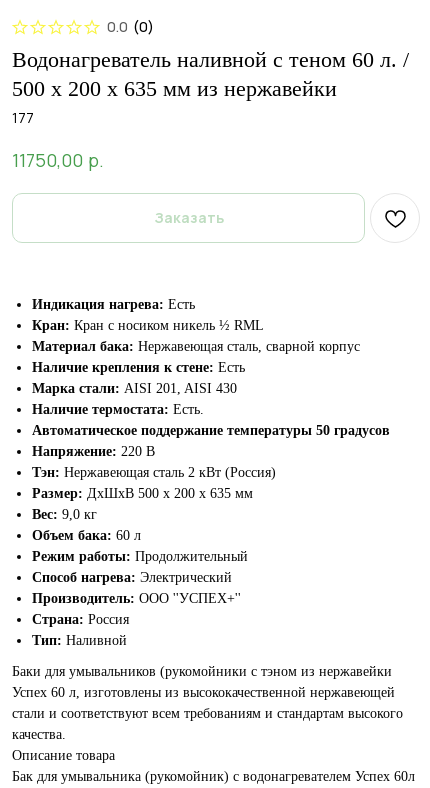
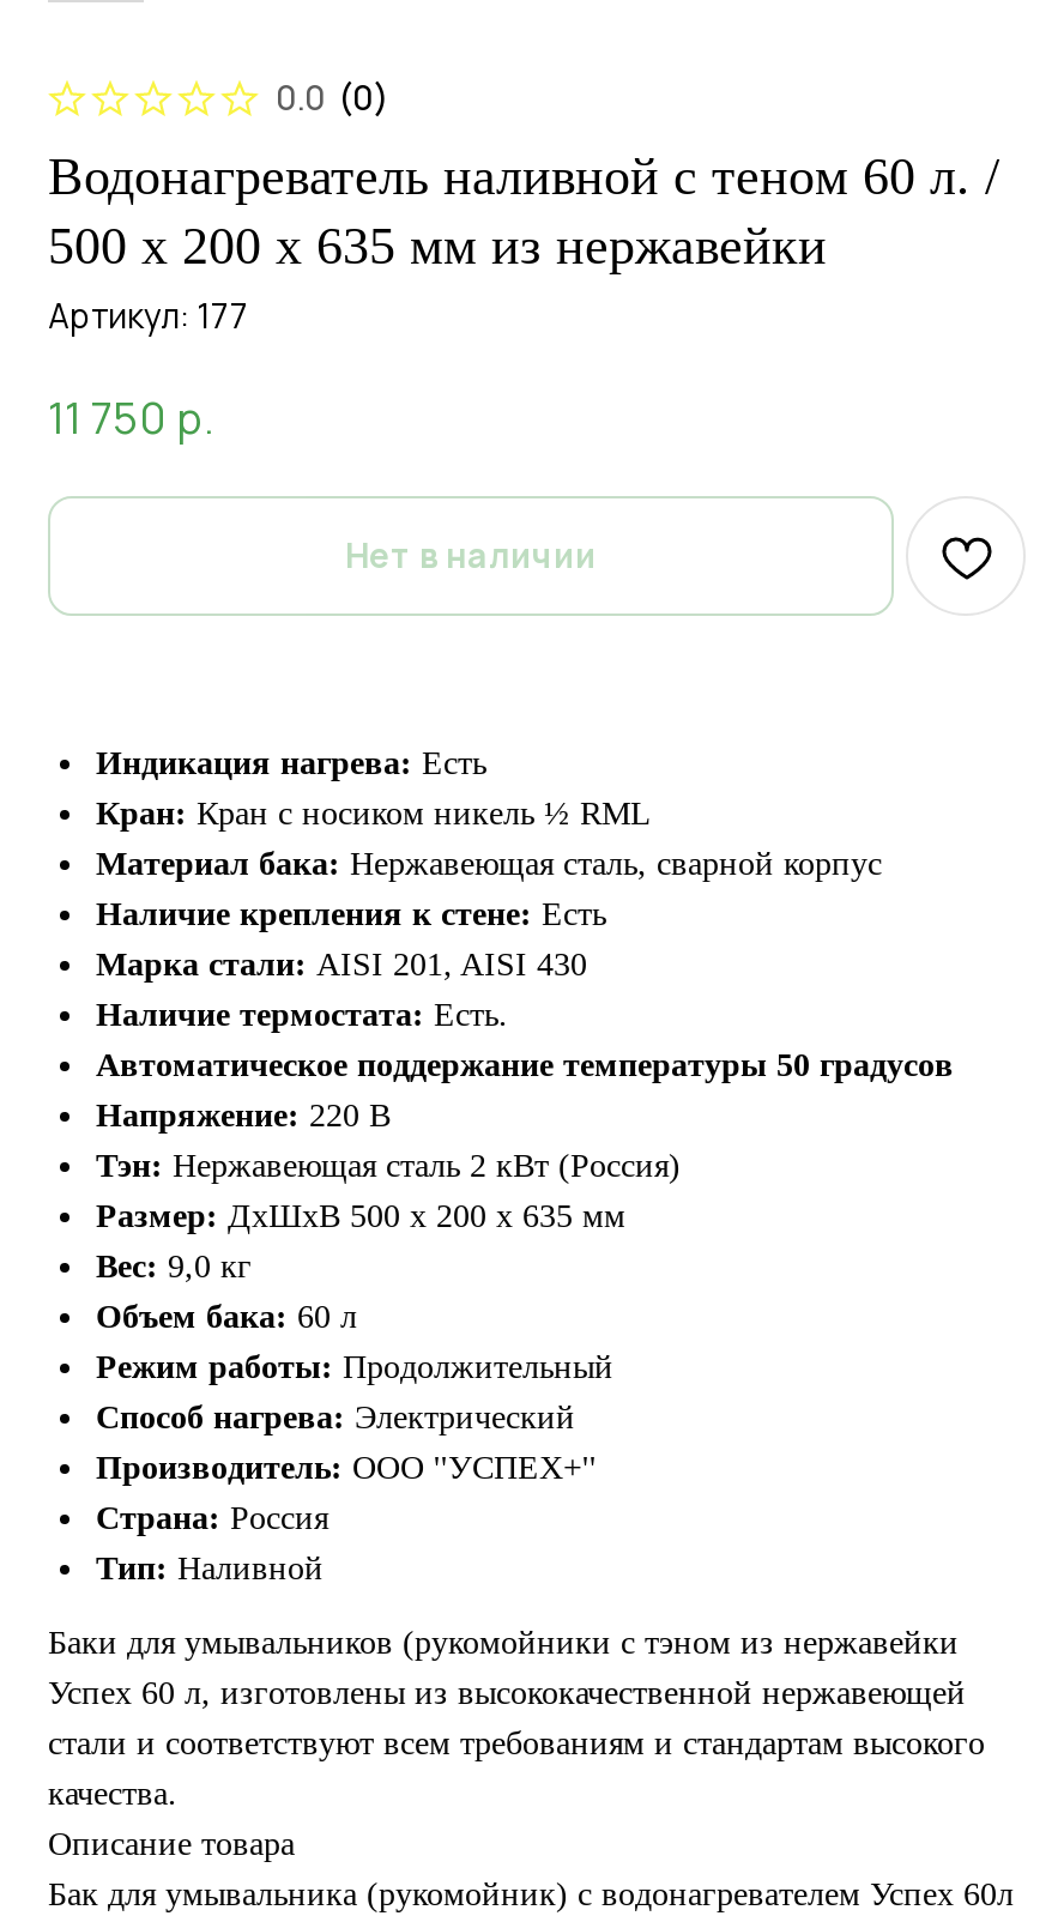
- 177
+ Артикул: 177

- 11750,00 р.
+ 11 750 р.

- Заказать
+ Нет в наличии
